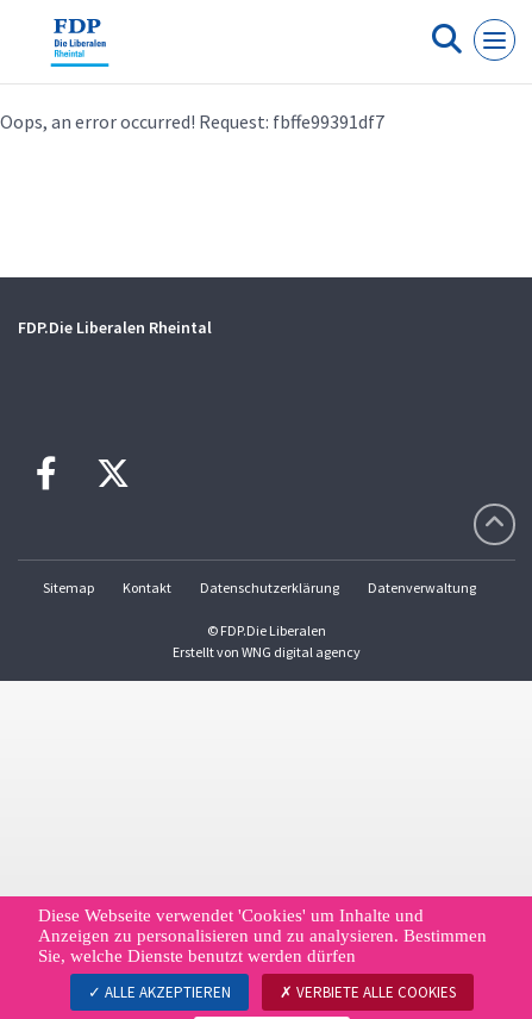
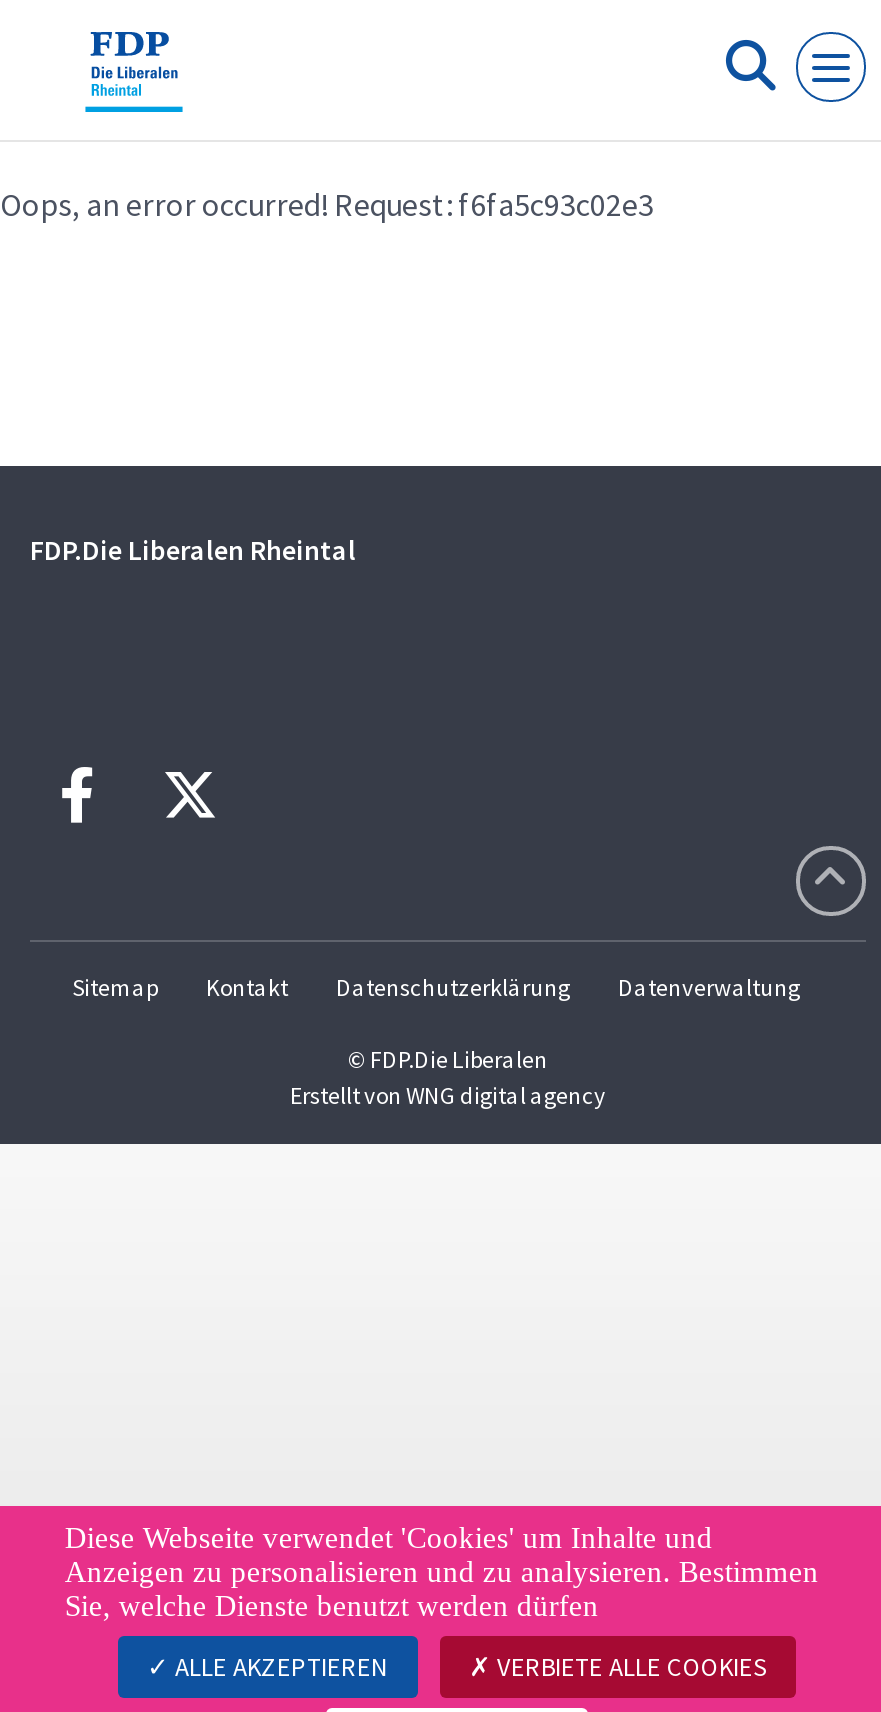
- Oops, an error occurred! Request: fbffe99391df7
+ Oops, an error occurred! Request: f6fa5c93c02e3
